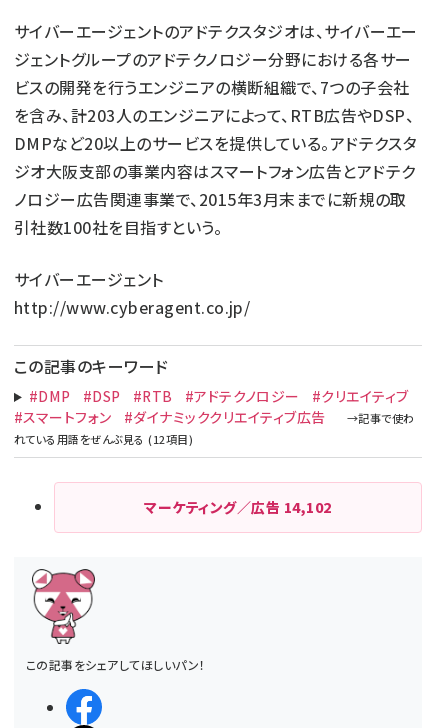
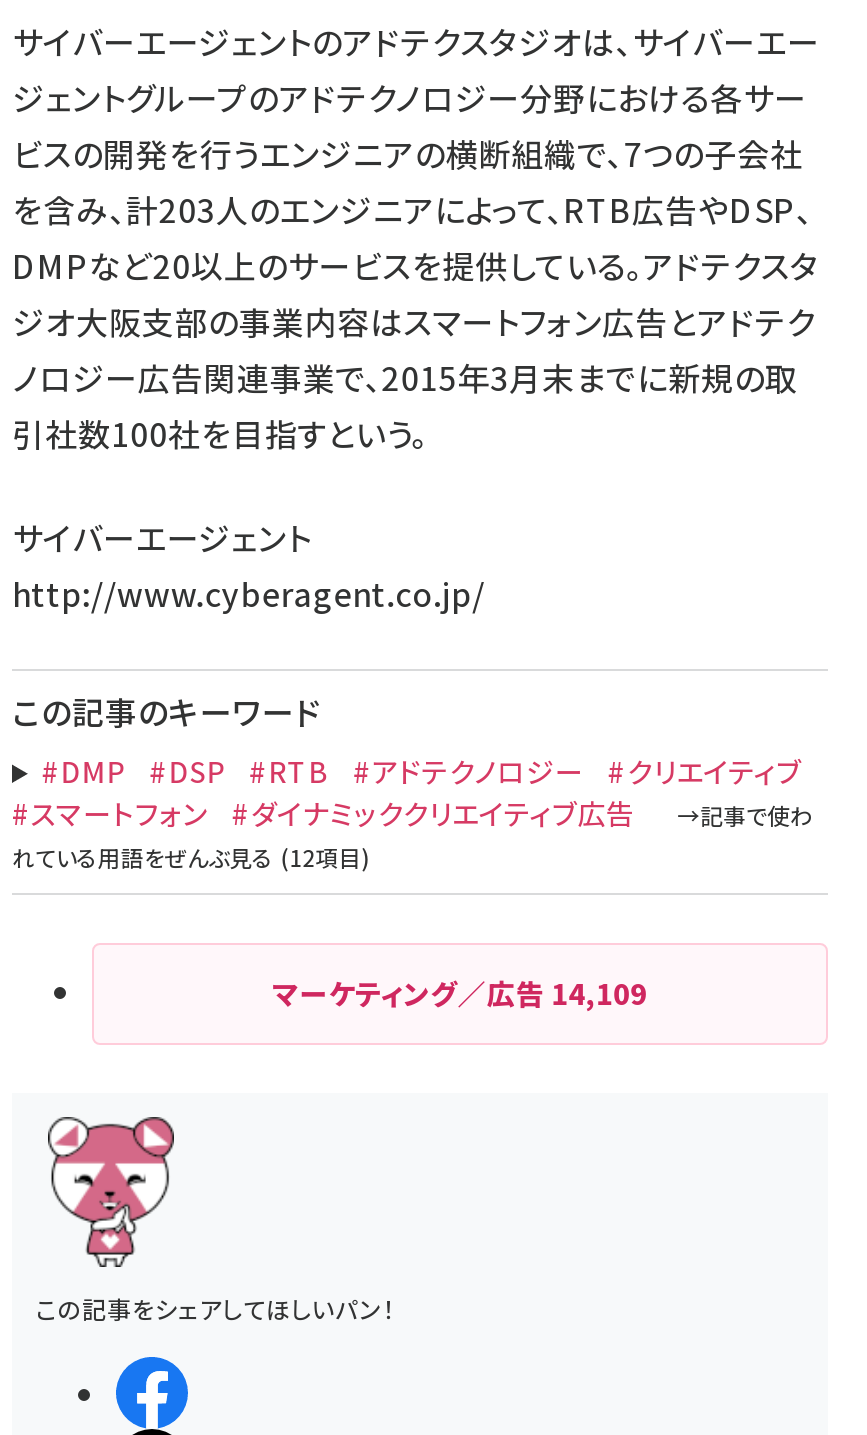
- マーケティング／広告14,102
+ マーケティング／広告14,109
